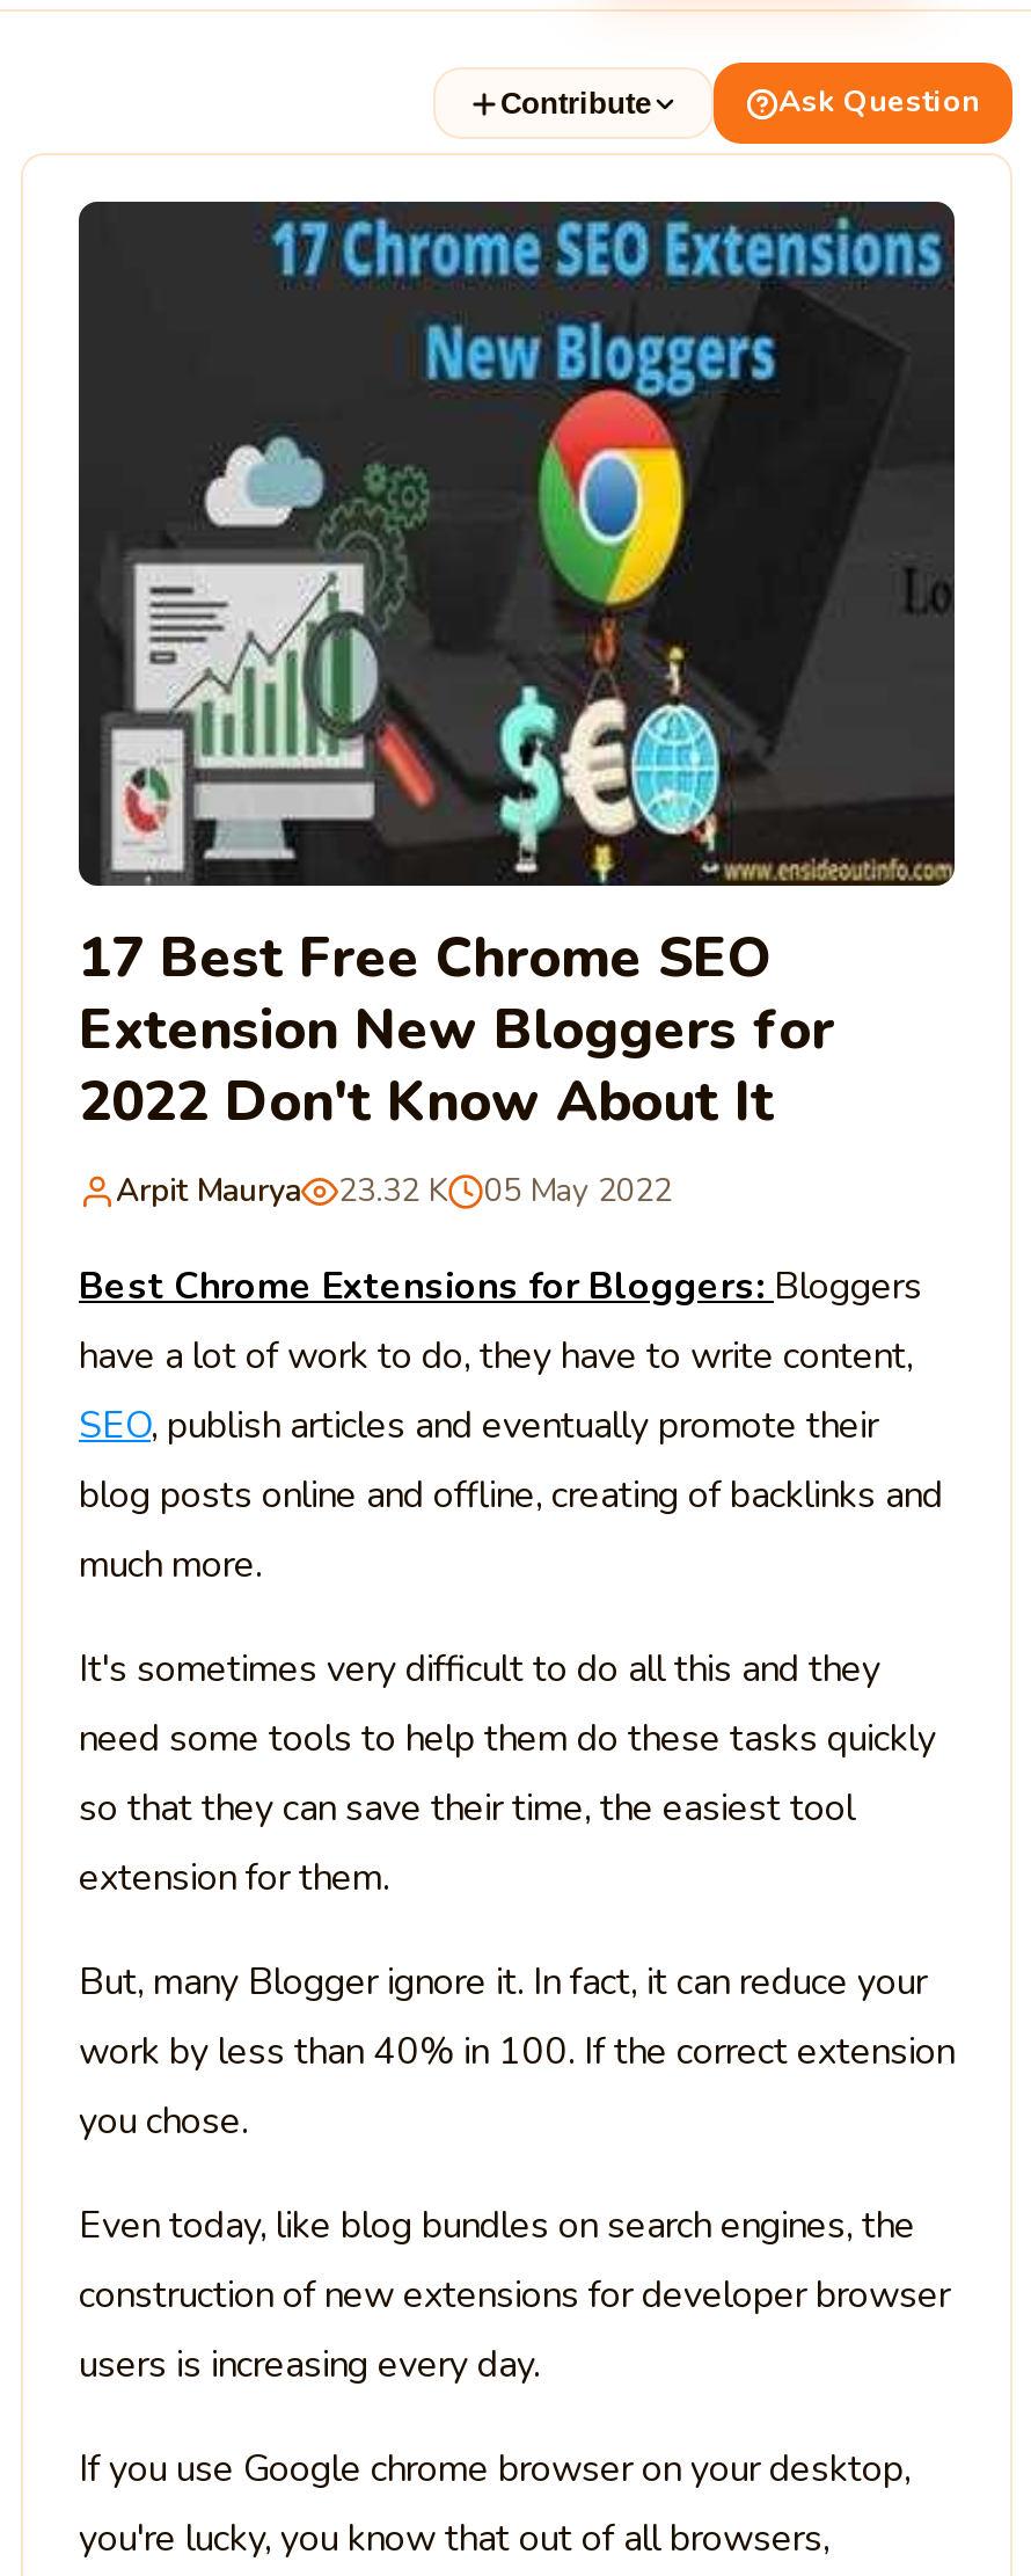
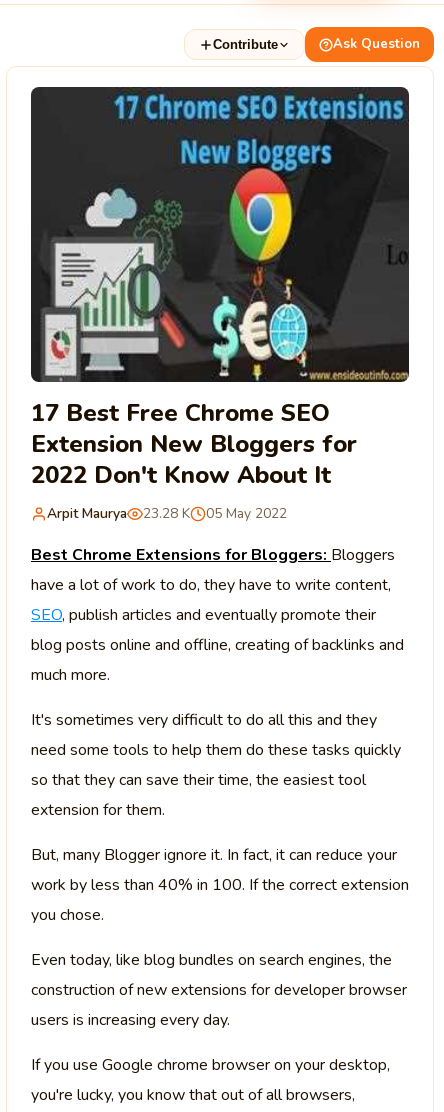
- Arpit Maurya 23.32 K 05 May 2022
+ Arpit Maurya 23.28 K 05 May 2022
